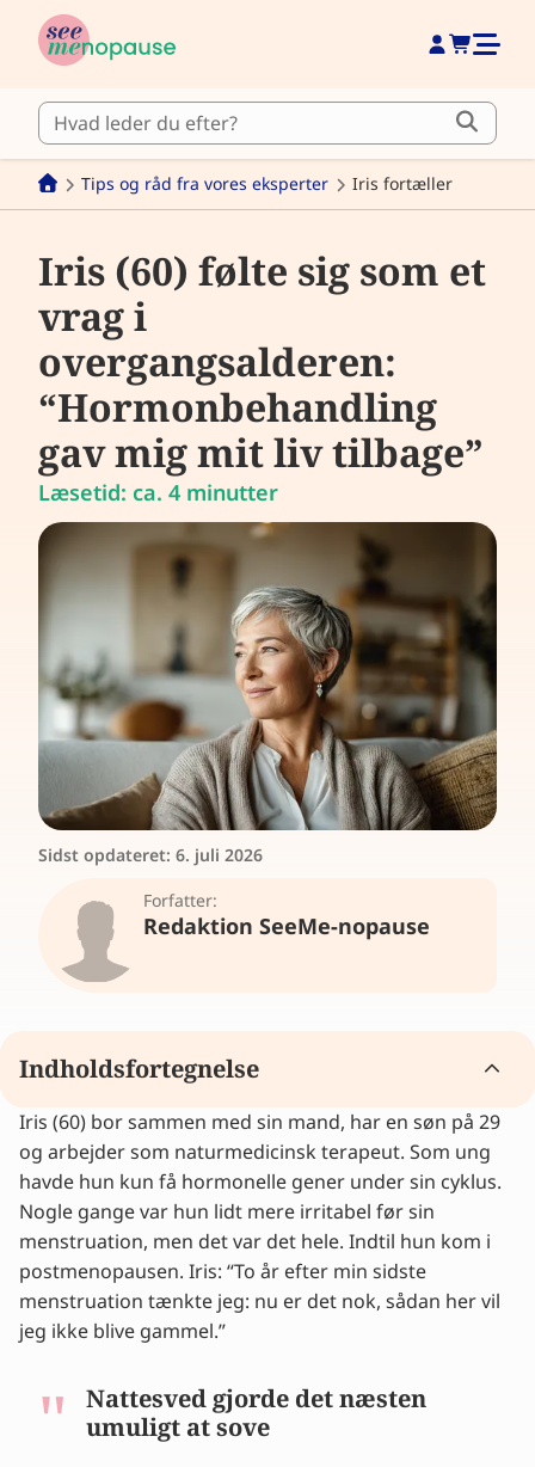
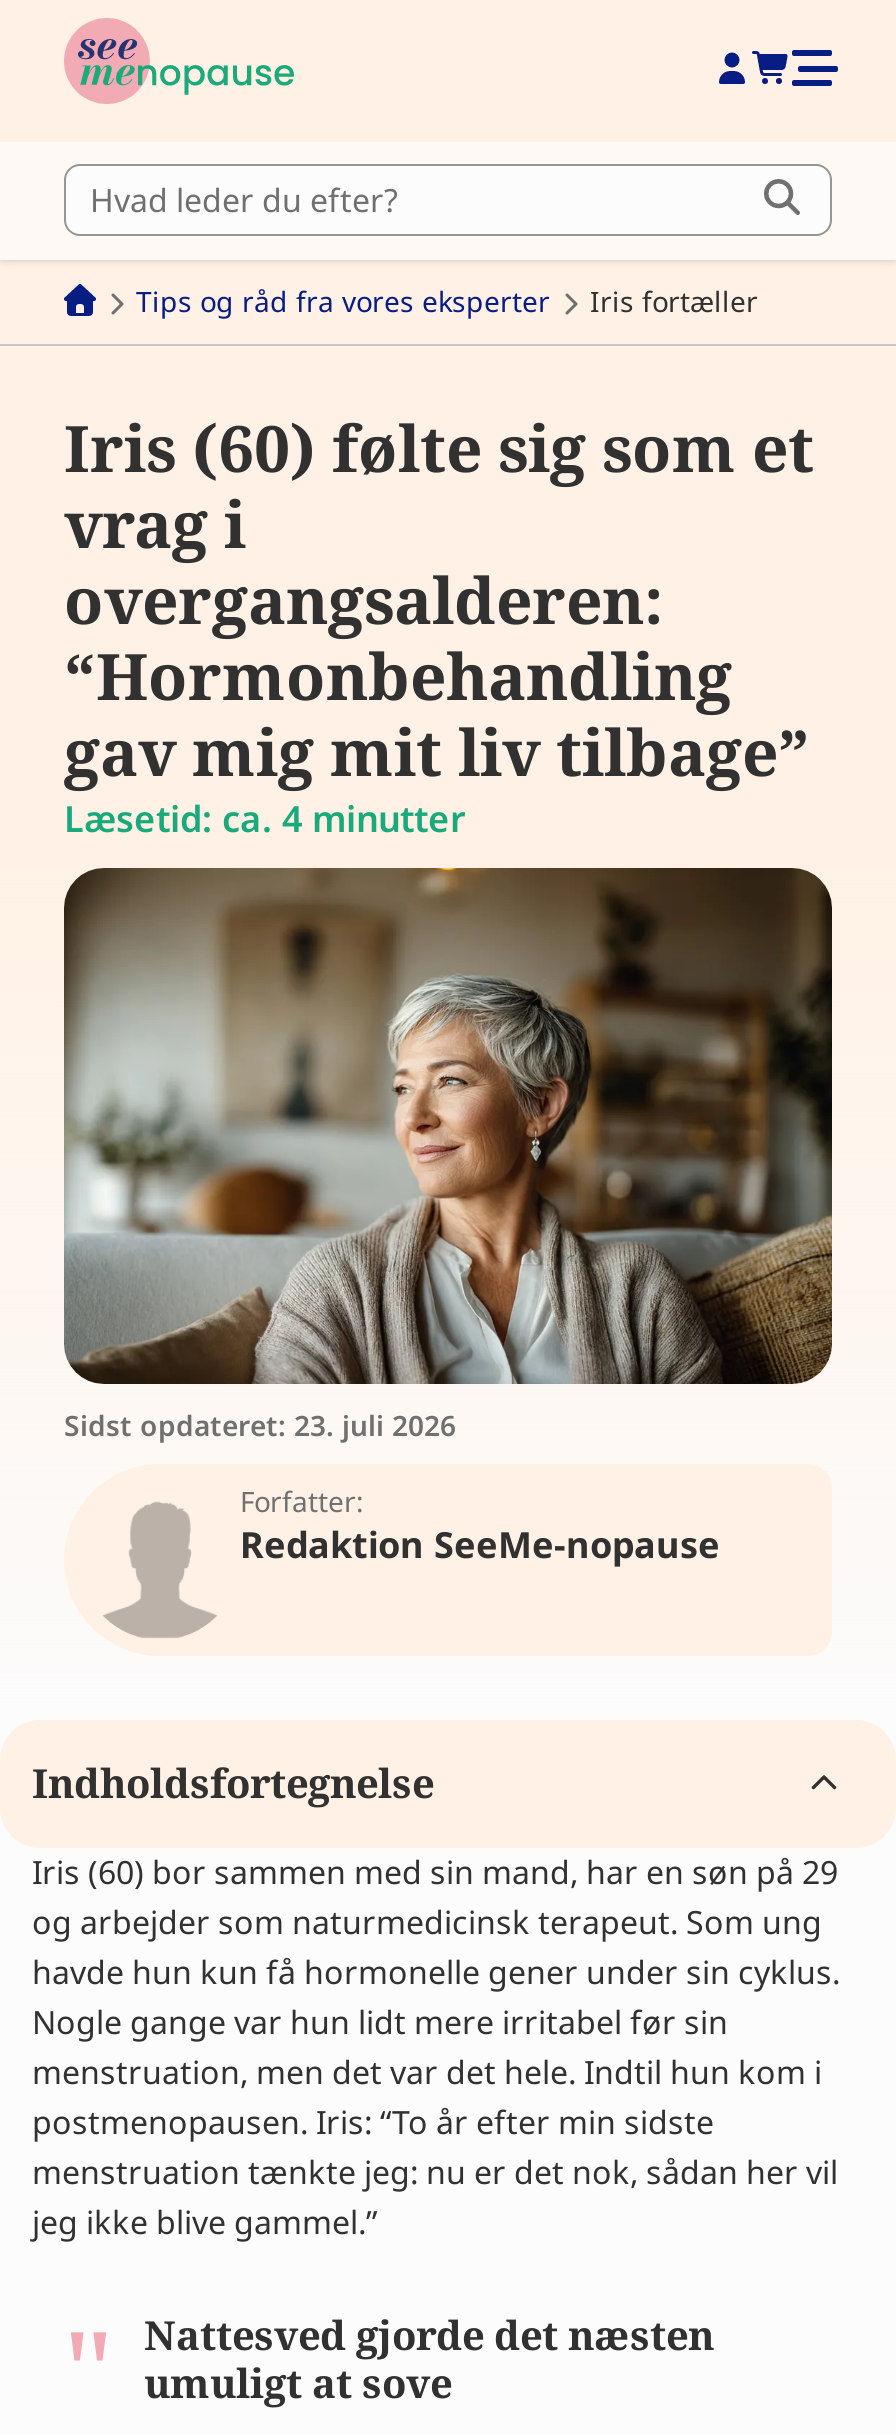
- Sidst opdateret: 6. juli 2026
+ Sidst opdateret: 23. juli 2026
